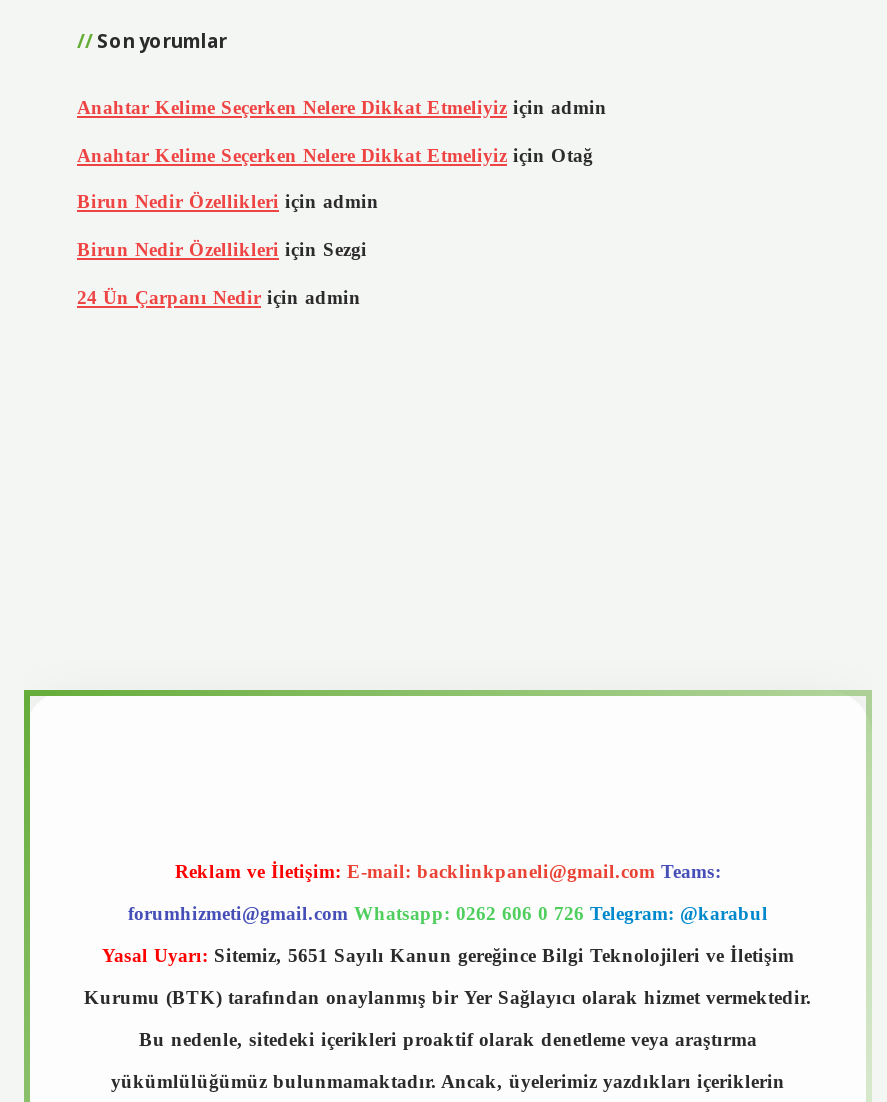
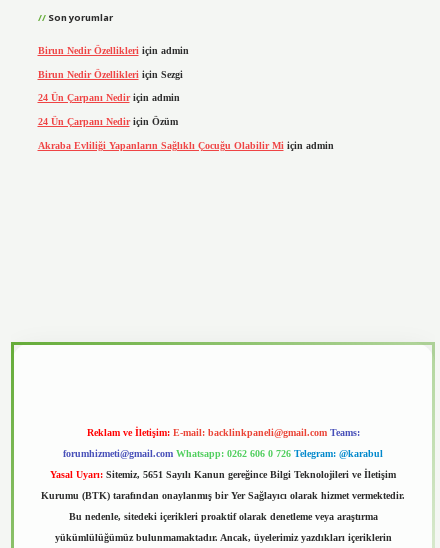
- Anahtar Kelime Seçerken Nelere Dikkat Etmeliyiz için admin
- Anahtar Kelime Seçerken Nelere Dikkat Etmeliyiz için Otağ

moved up: Birun Nedir Özellikleri için admin | Birun Nedir Özellikleri için Sezgi | 24 Ün Çarpanı Nedir için admin

+ 24 Ün Çarpanı Nedir için Özüm
+ Akraba Evliliği Yapanların Sağlıklı Çocuğu Olabilir Mi için admin
